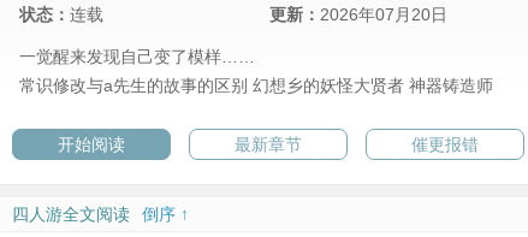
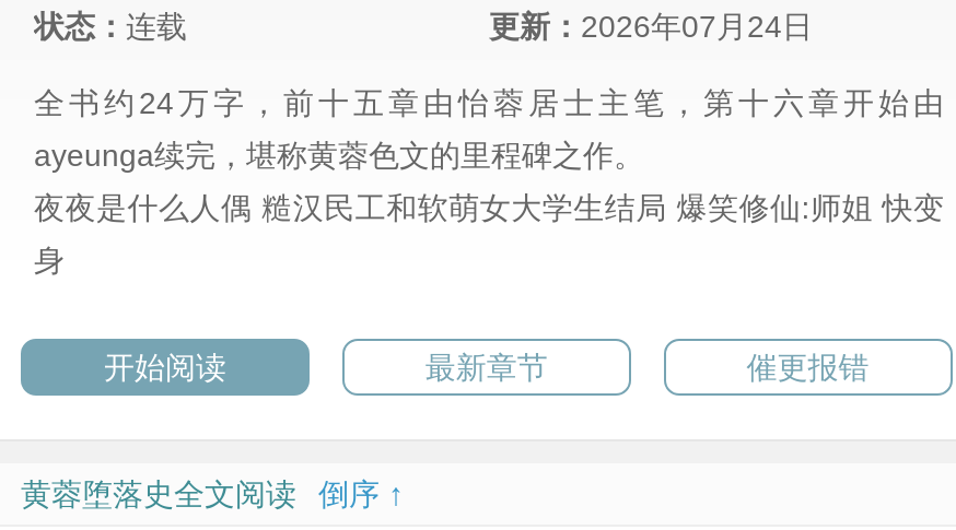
- 更新：2026年07月20日
- 一觉醒来发现自己变了模样……
- 常识修改与a先生的故事的区别 幻想乡的妖怪大贤者 神器铸造师
+ 更新：2026年07月24日
+ 全书约24万字，前十五章由怡蓉居士主笔，第十六章开始由
+ ayeunga续完，堪称黄蓉色文的里程碑之作。
+ 夜夜是什么人偶 糙汉民工和软萌女大学生结局 爆笑修仙:师姐 快变
+ 身

- 四人游全文阅读
+ 黄蓉堕落史全文阅读
